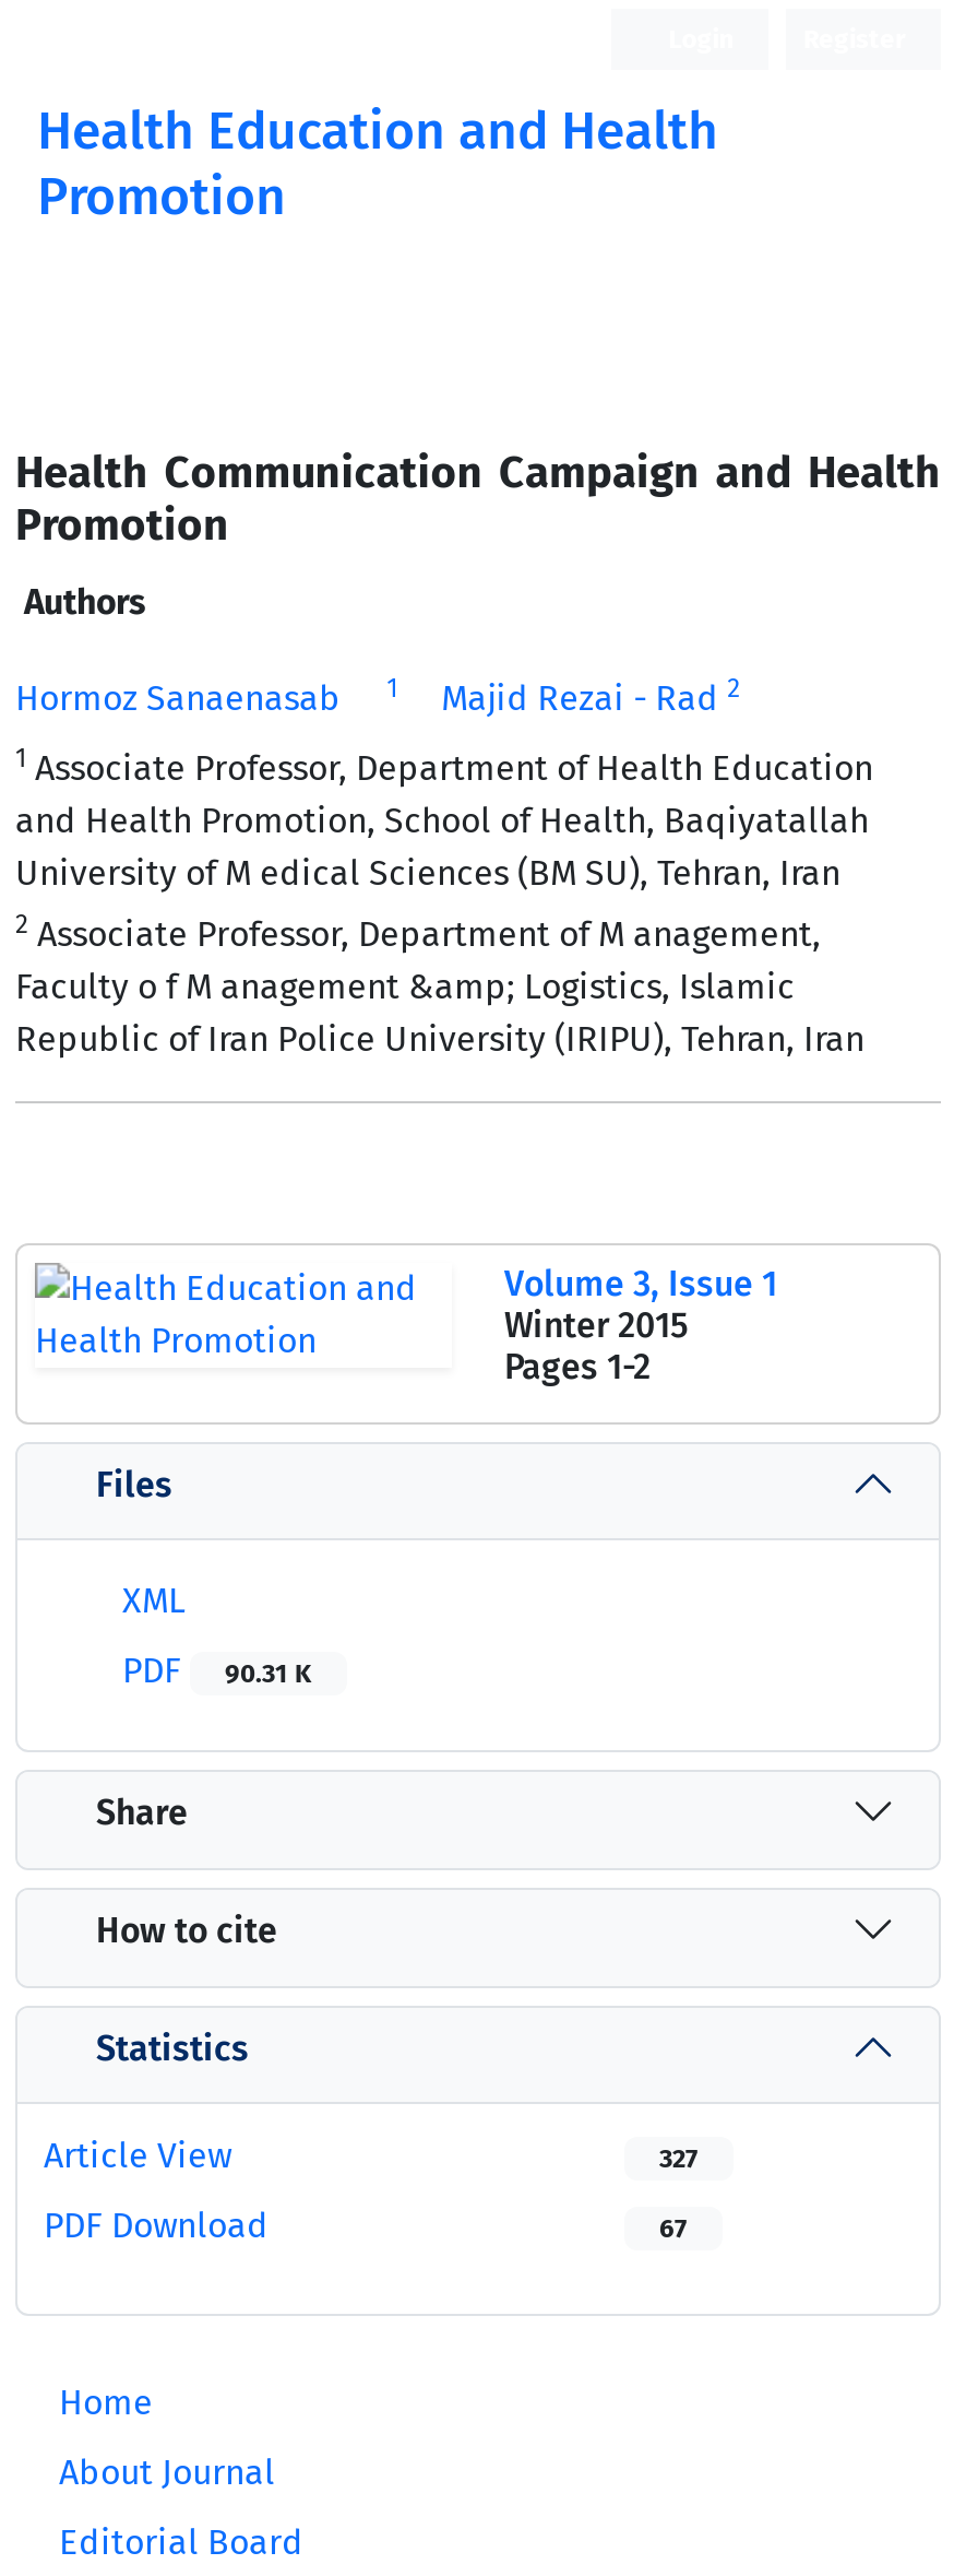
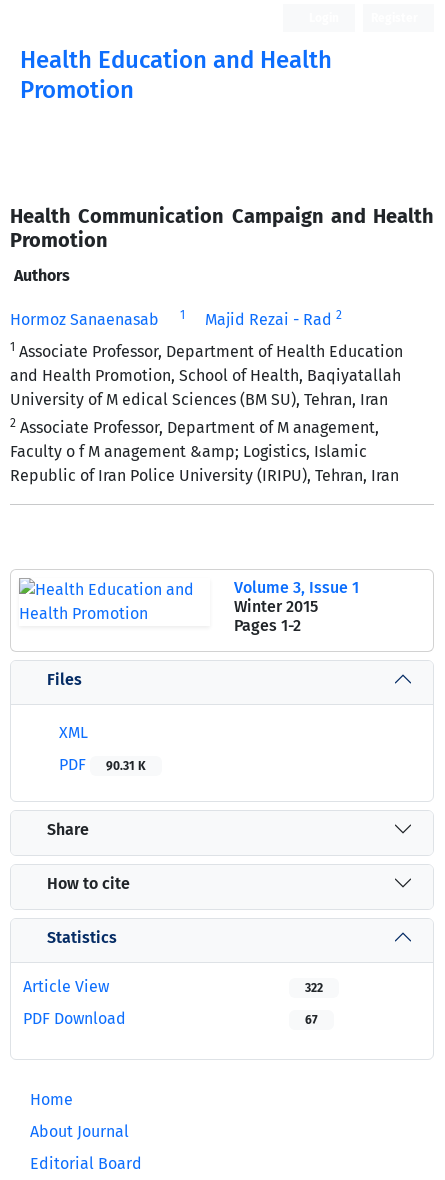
- 327
+ 322
